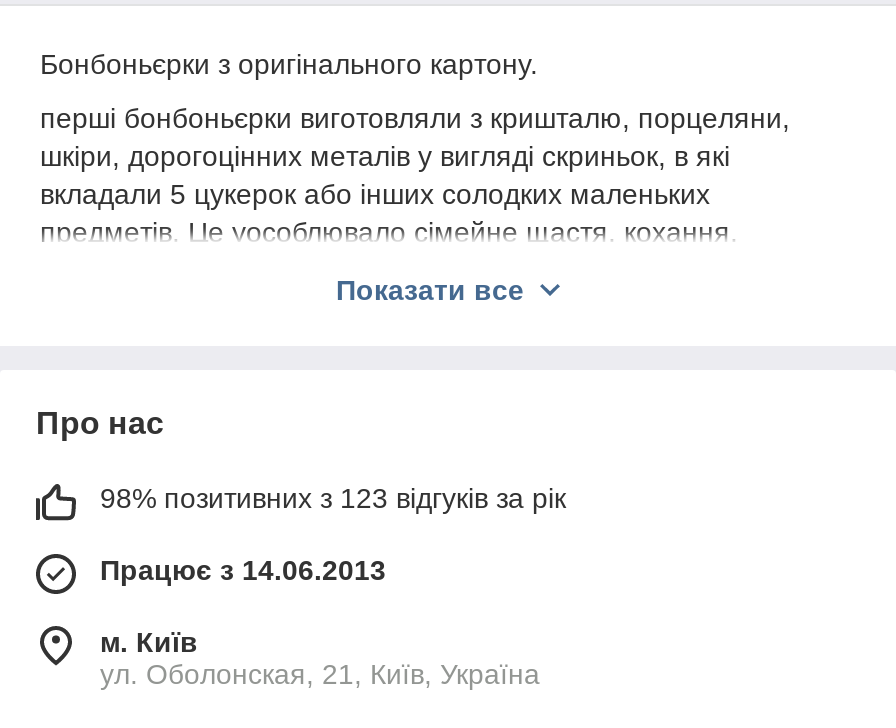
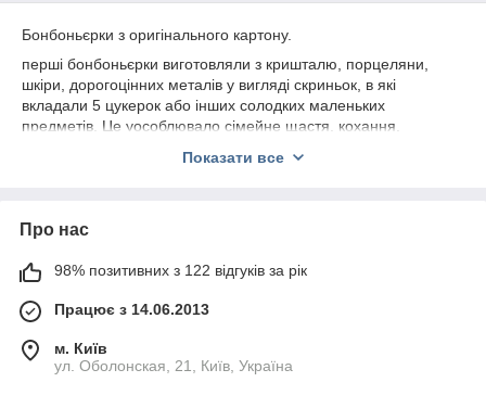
- 98% позитивних з 123 відгуків за рік
+ 98% позитивних з 122 відгуків за рік
